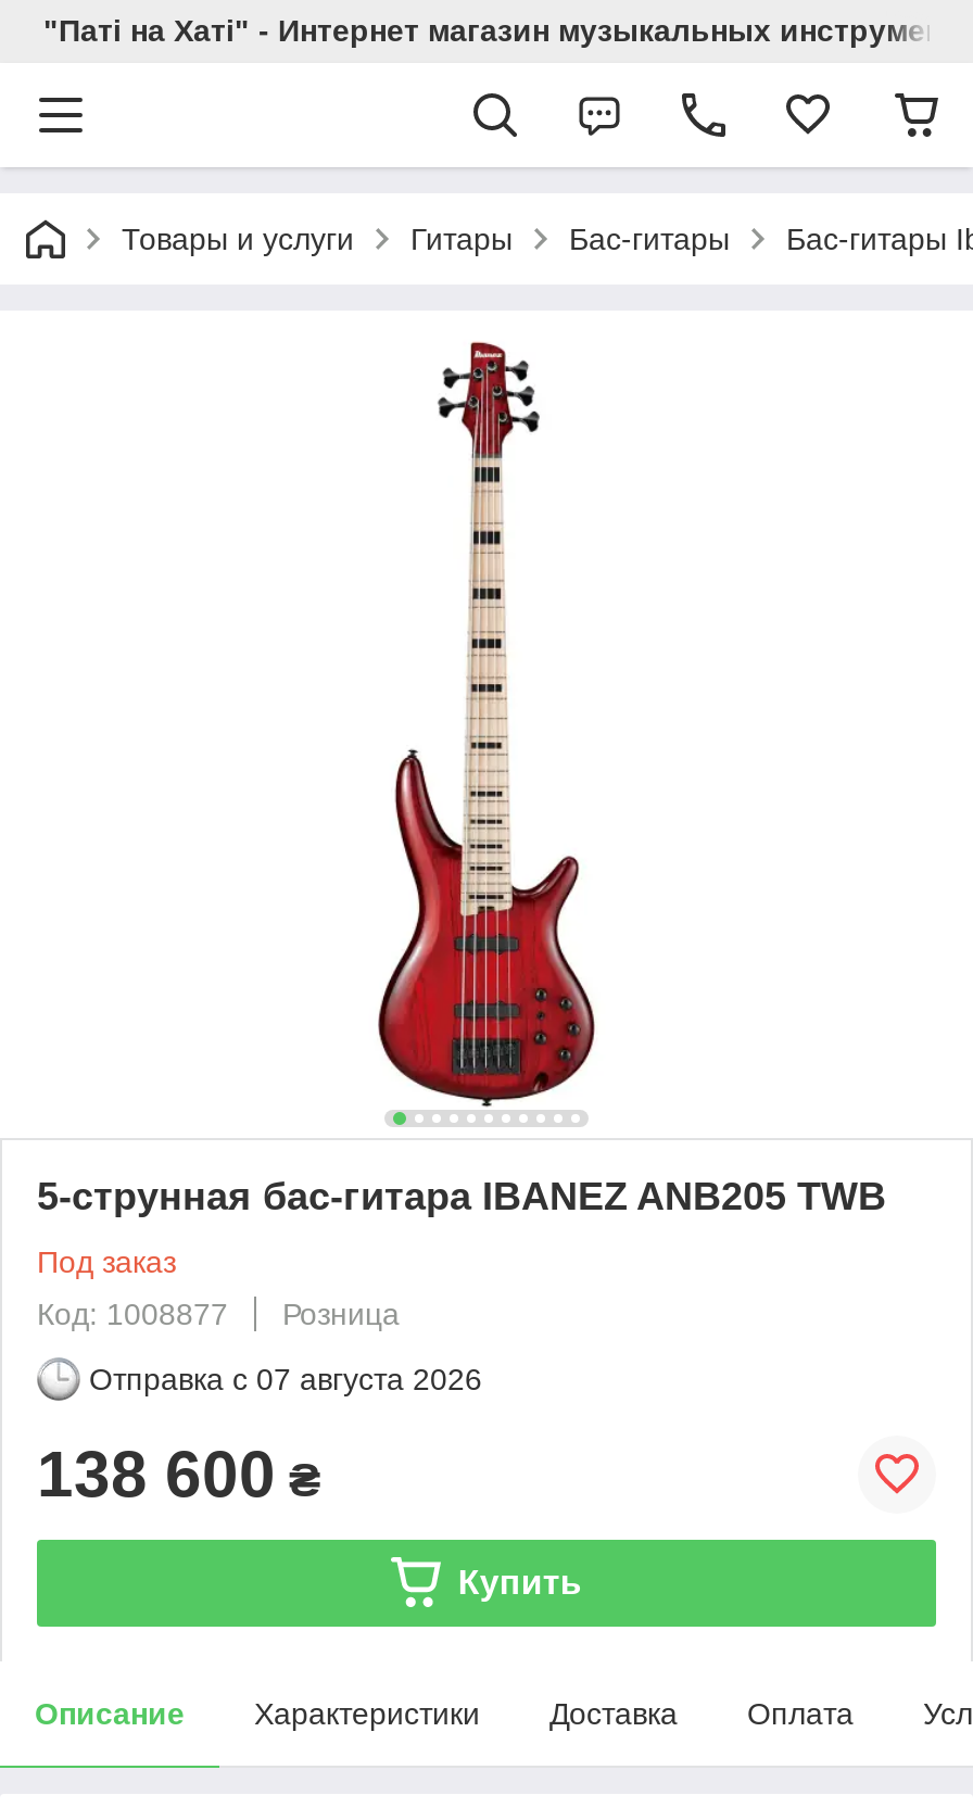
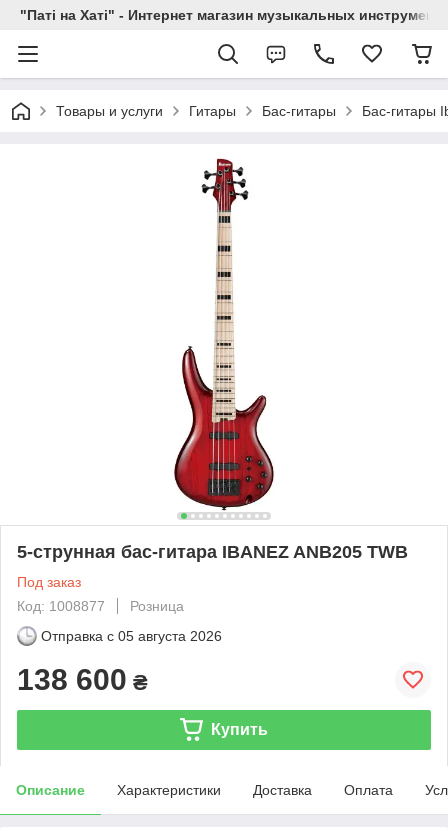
- Отправка с 07 августа 2026
+ Отправка с 05 августа 2026
